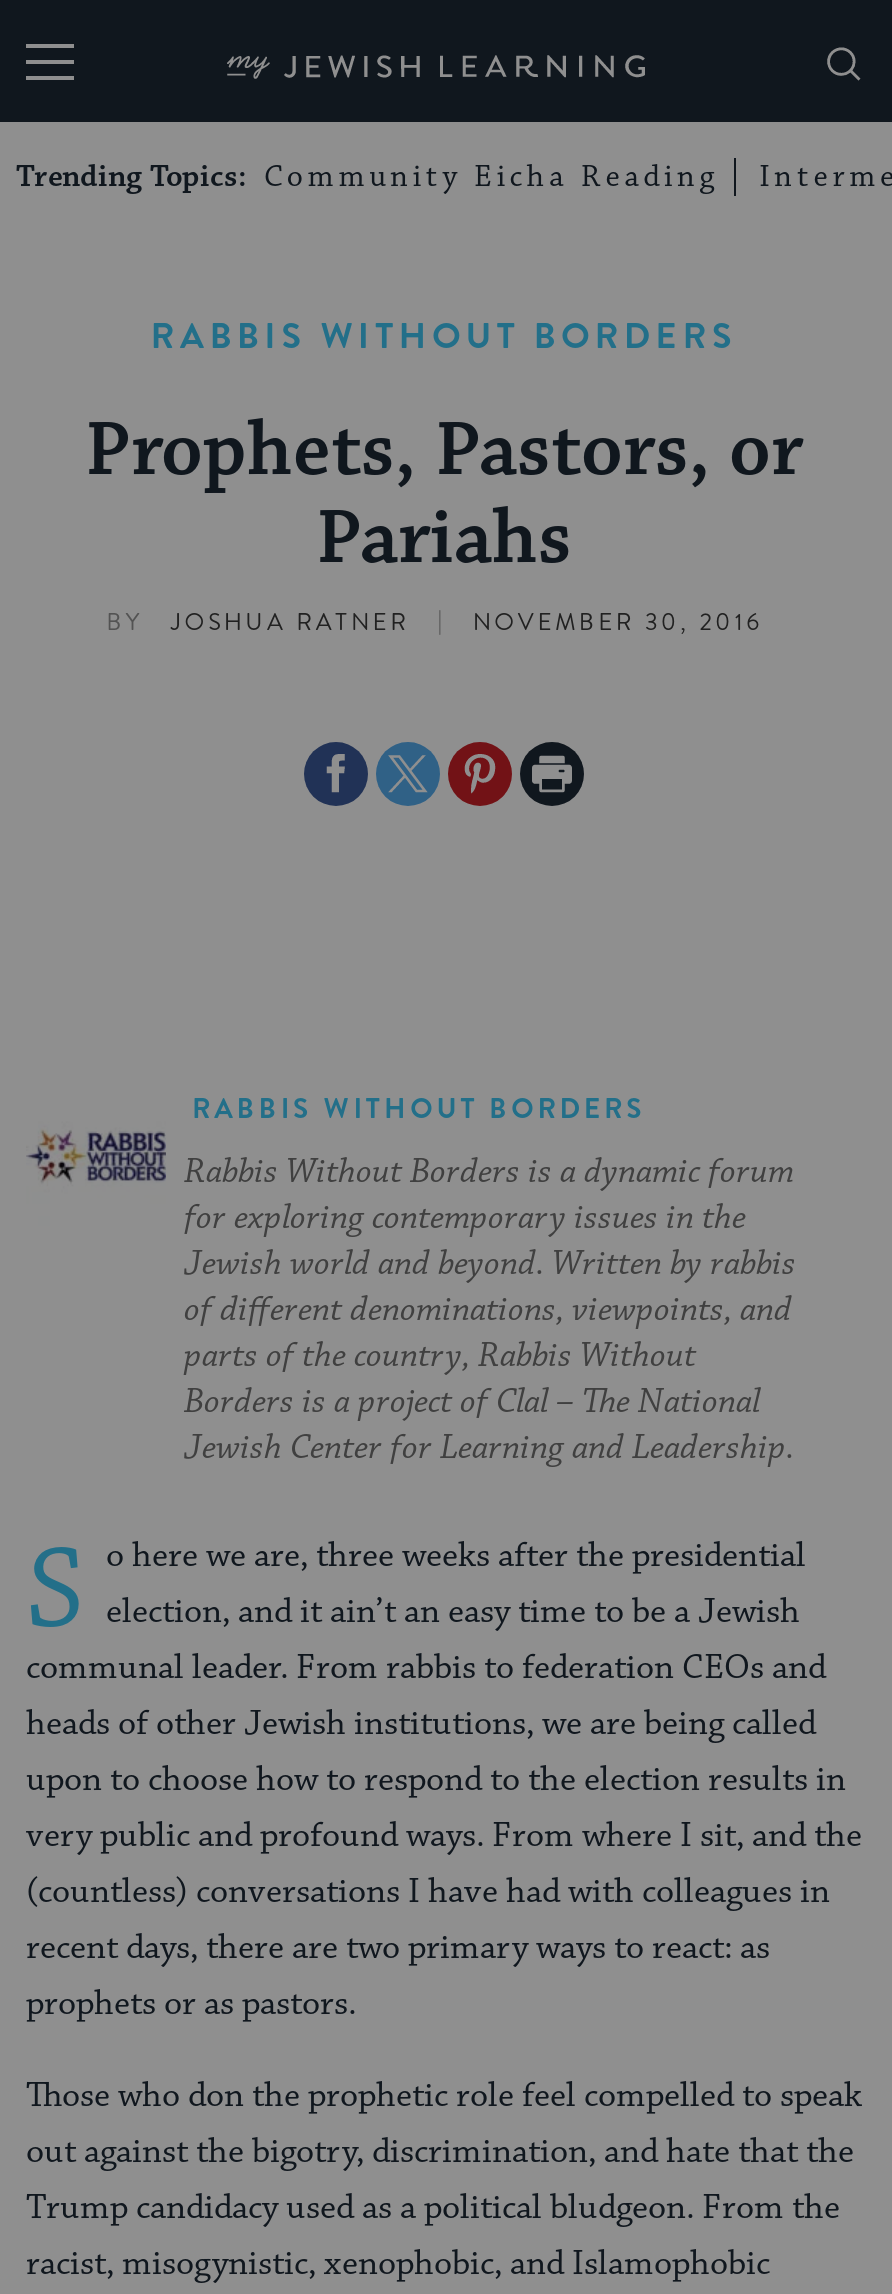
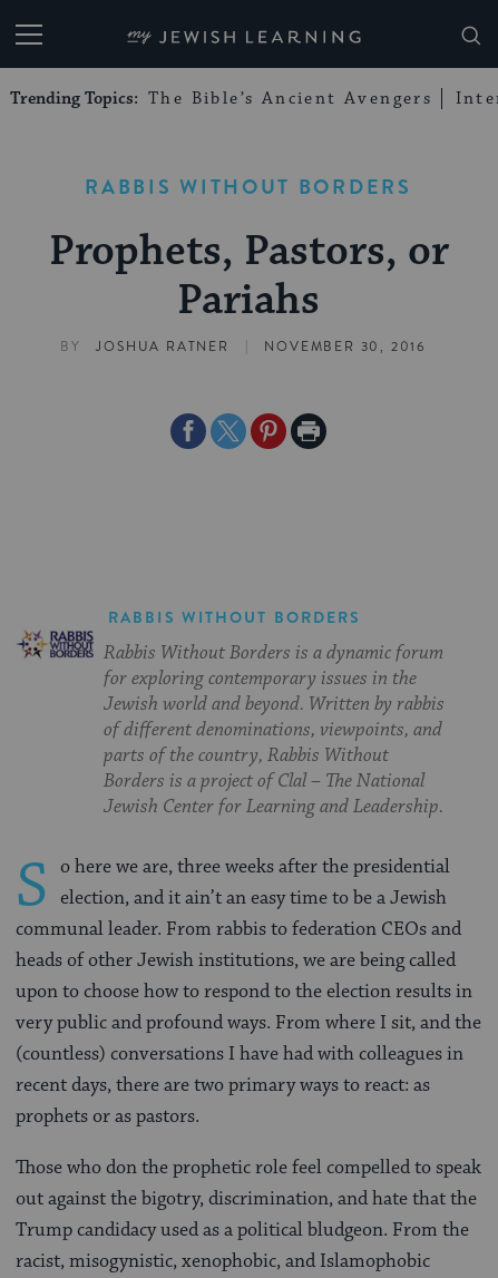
- Trending Topics: Community Eicha Reading
+ Trending Topics: The Bible’s Ancient Avengers
